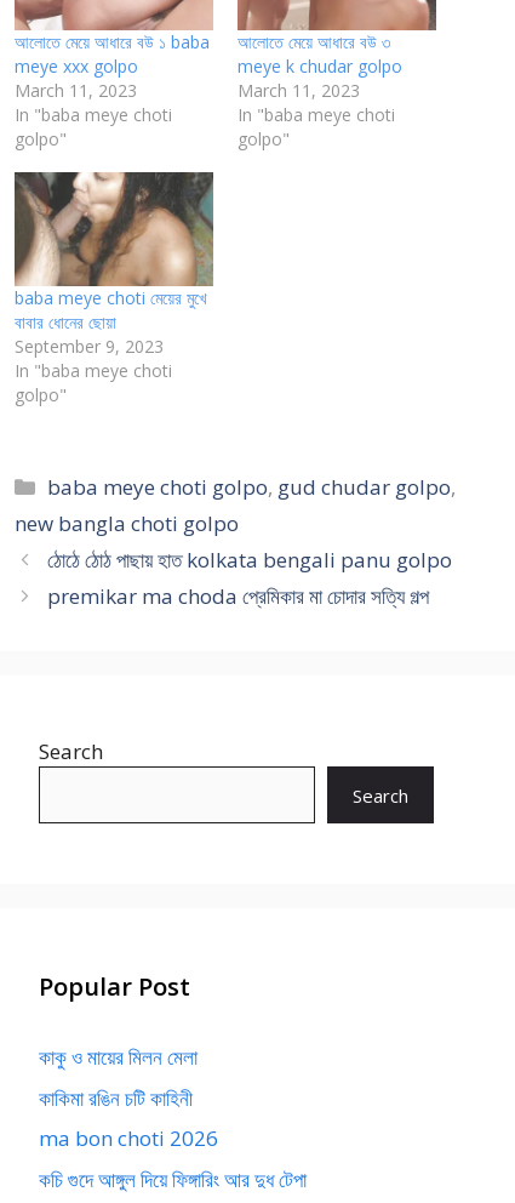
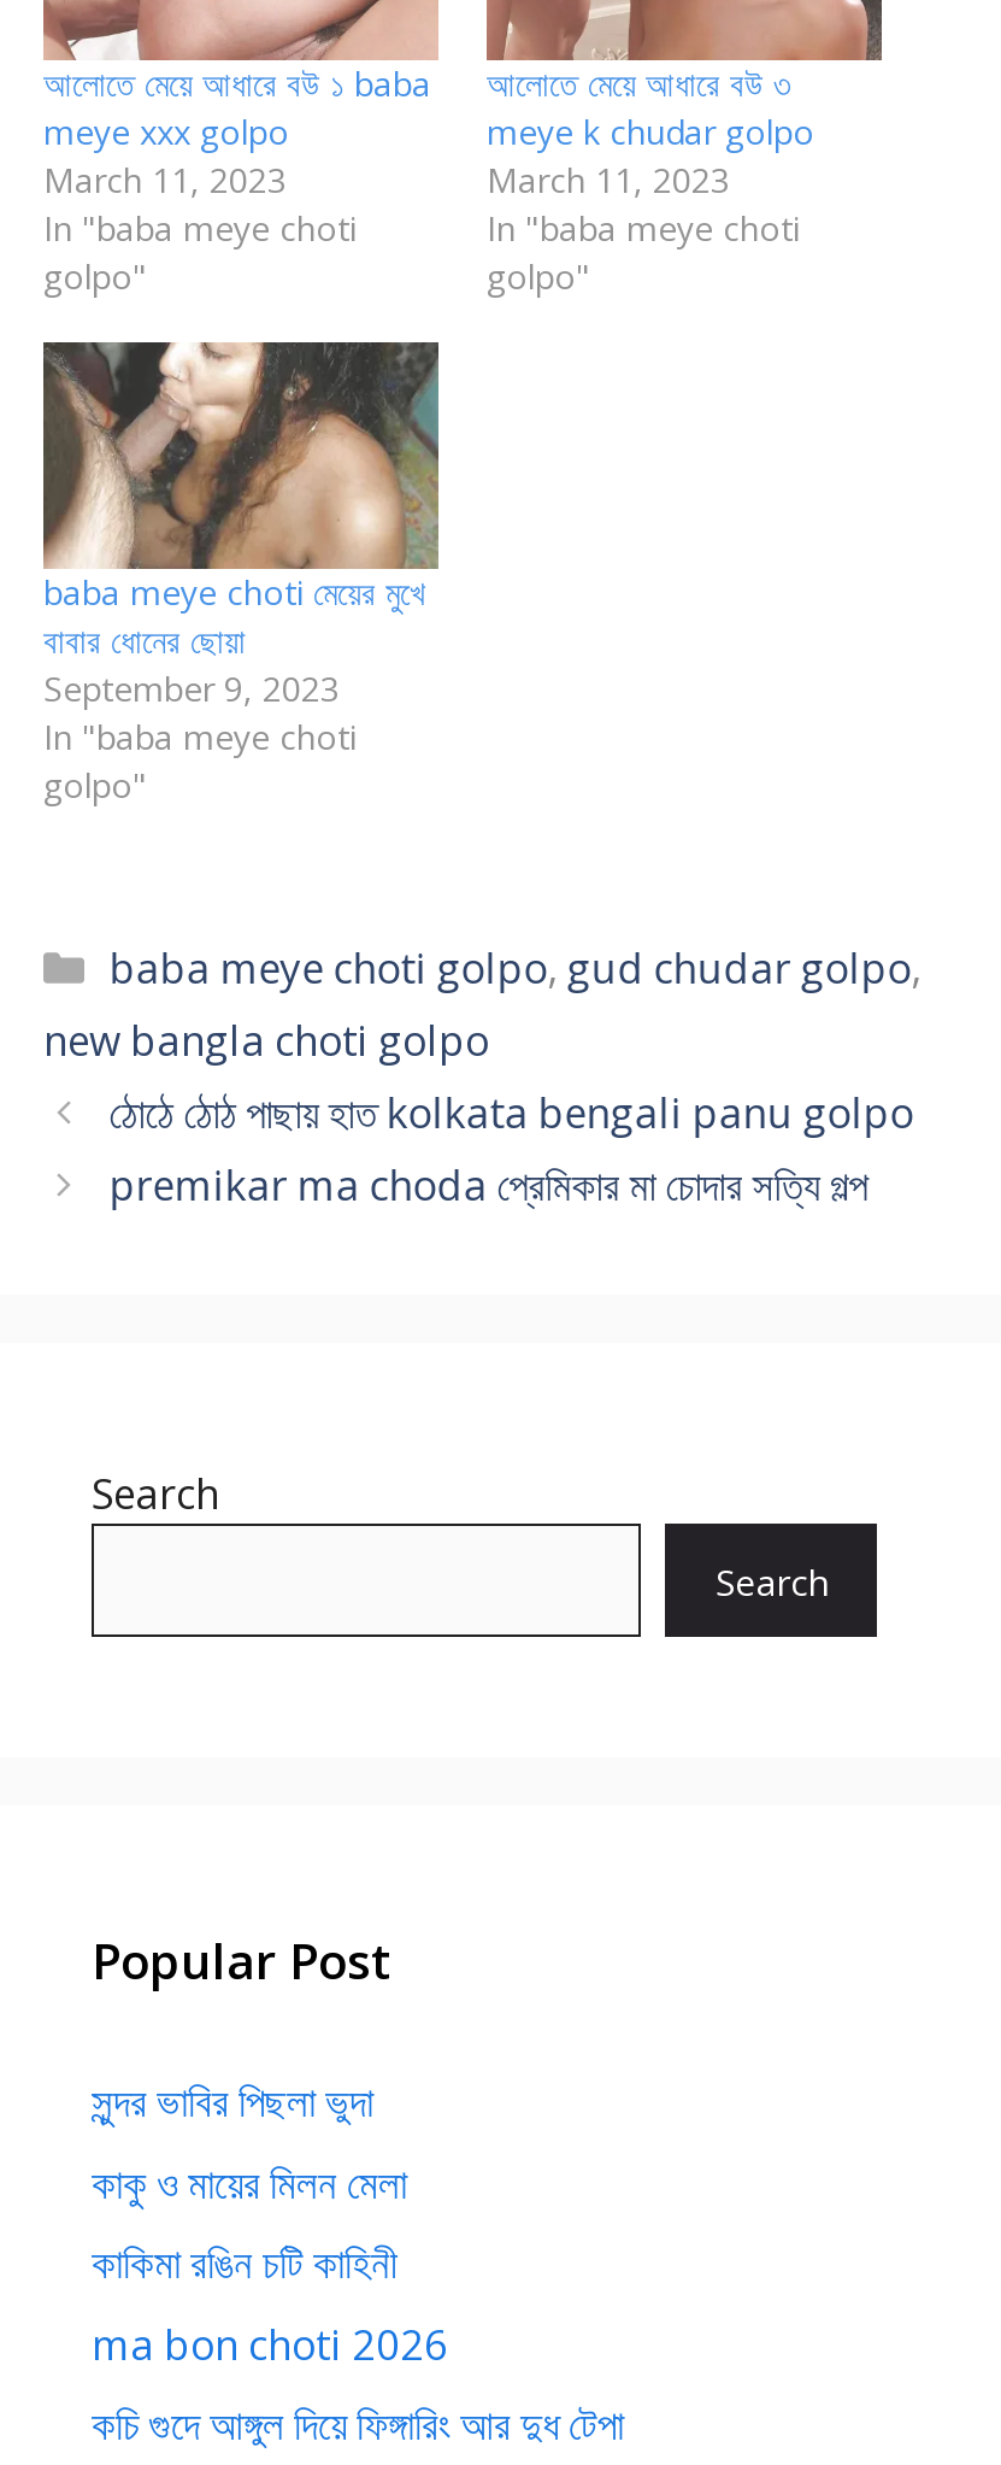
+ সুন্দর ভাবির পিছলা ভুদা
